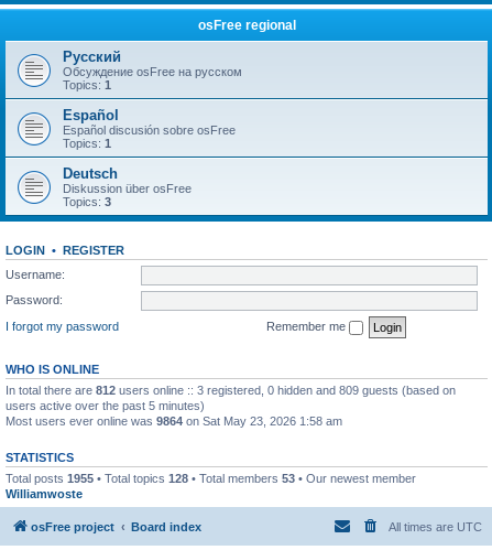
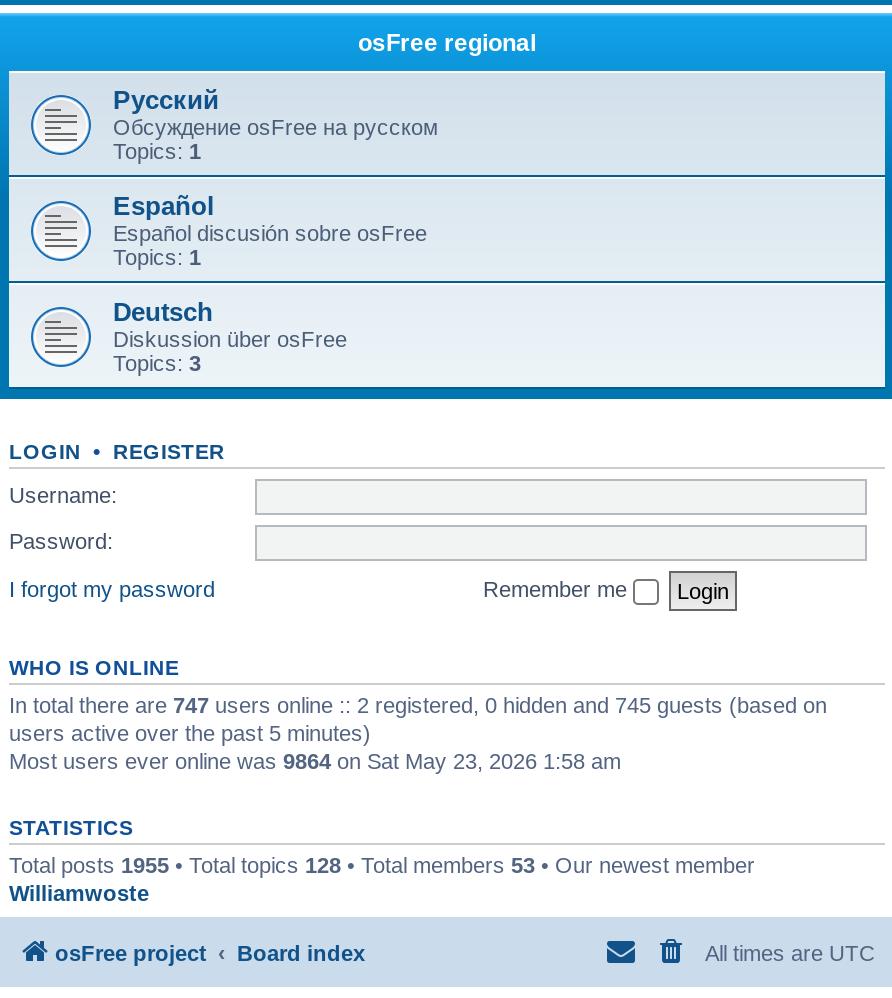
- In total there are 812 users online :: 3 registered, 0 hidden and 809 guests (based on
+ In total there are 747 users online :: 2 registered, 0 hidden and 745 guests (based on
